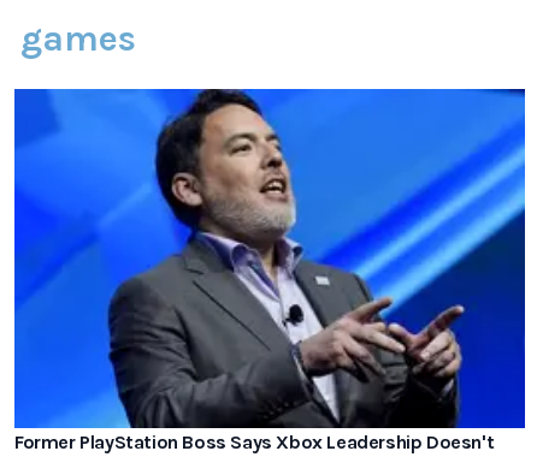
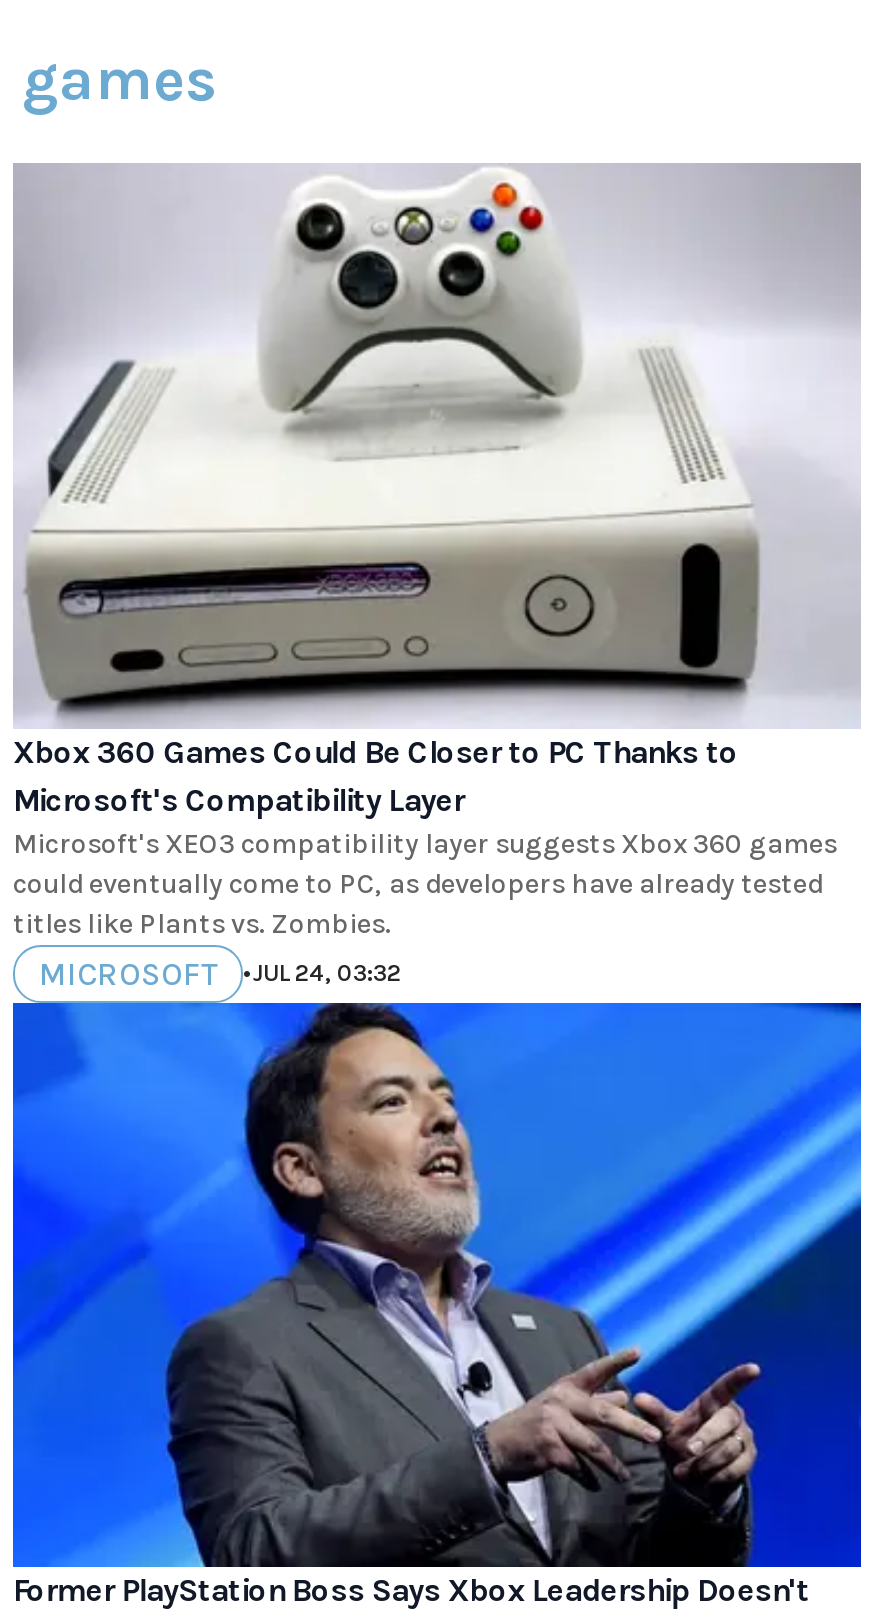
+ [image]
+ Xbox 360 Games Could Be Closer to PC Thanks to
+ Microsoft's Compatibility Layer
+ Microsoft's XEO3 compatibility layer suggests Xbox 360 games
+ could eventually come to PC, as developers have already tested
+ titles like Plants vs. Zombies.
+ MICROSOFT
+ •JUL 24, 03:32
